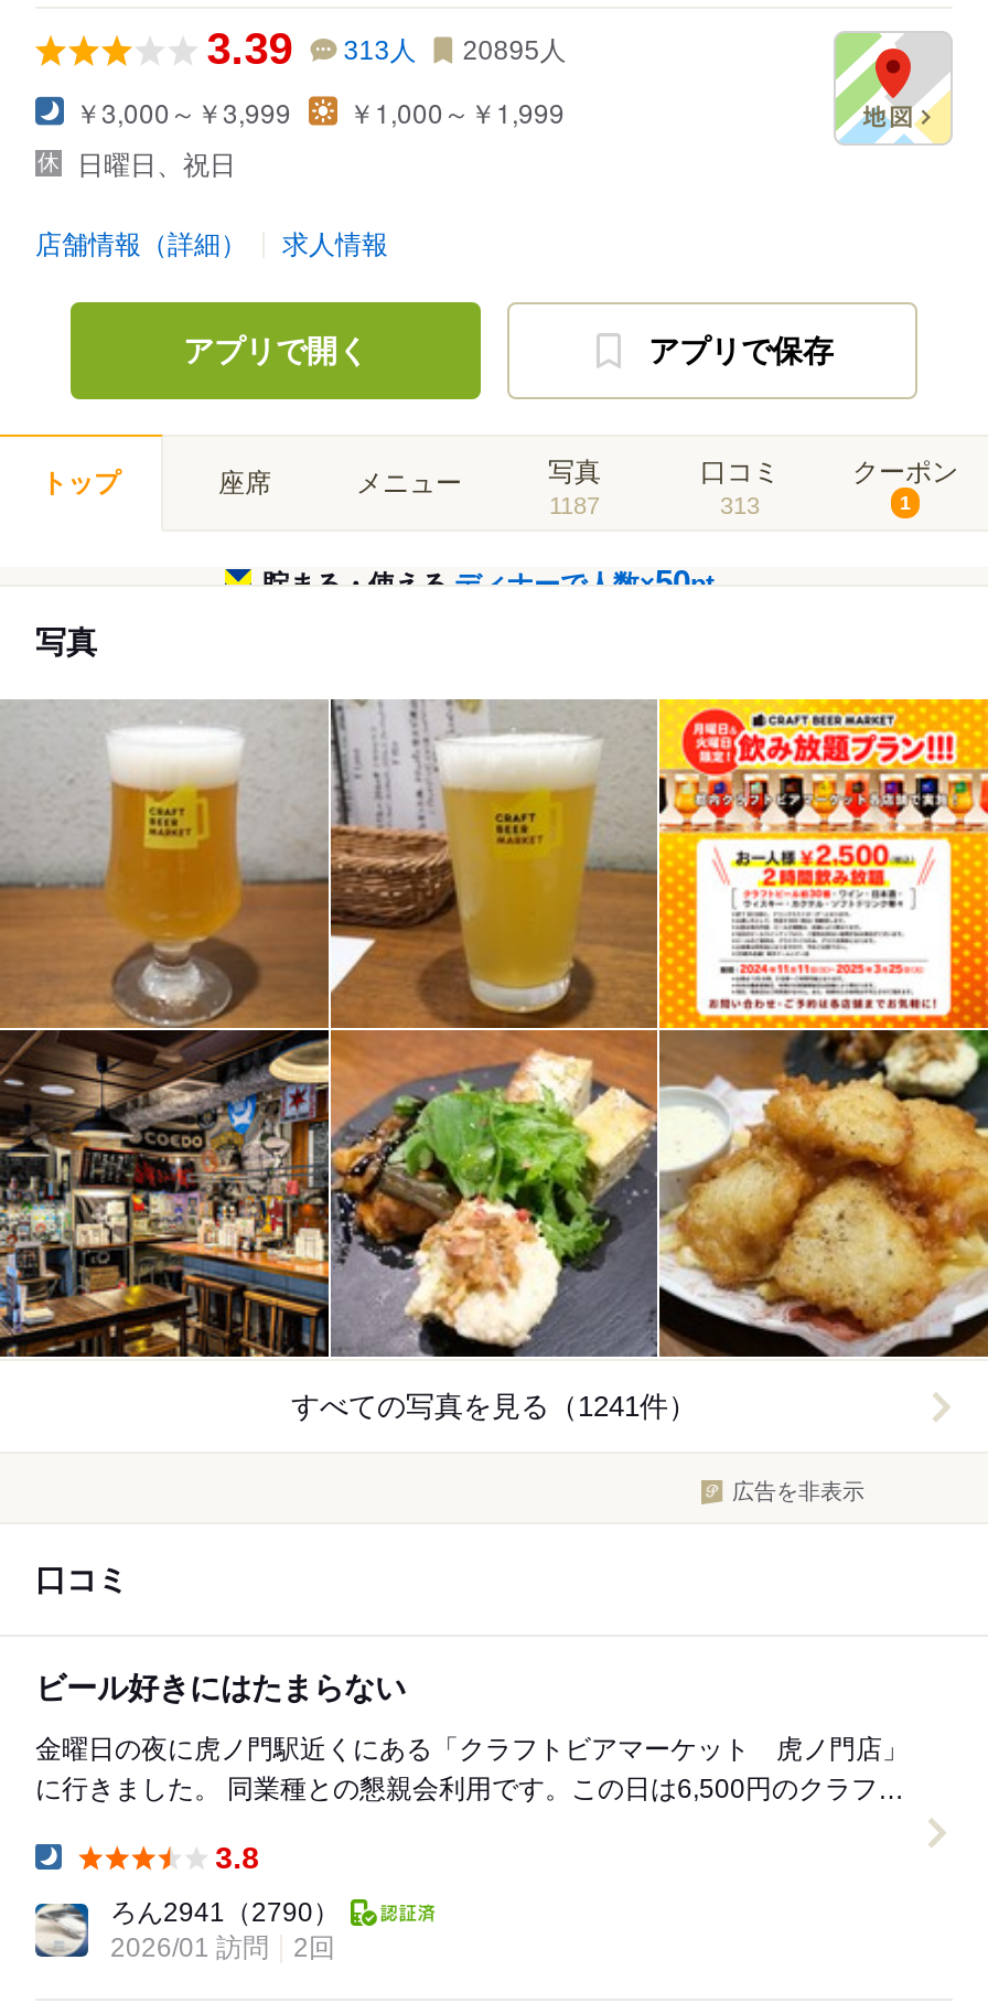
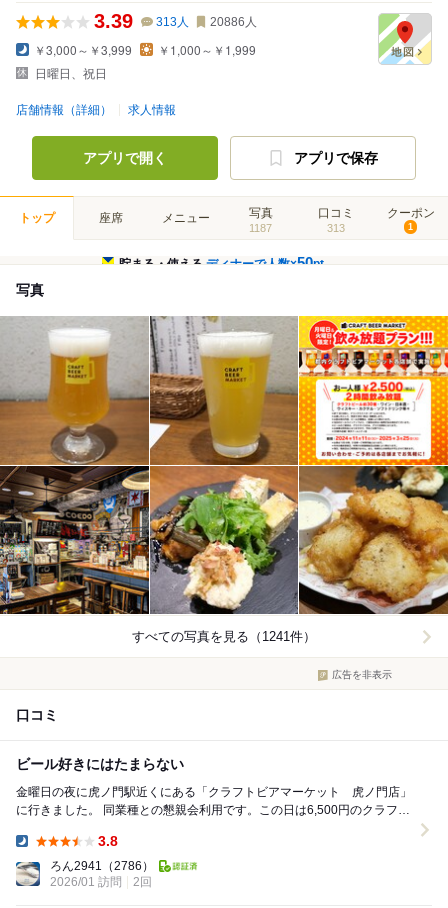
- 3.39 313人 20895人
+ 3.39 313人 20886人

- ろん2941（2790）
+ ろん2941（2786）
